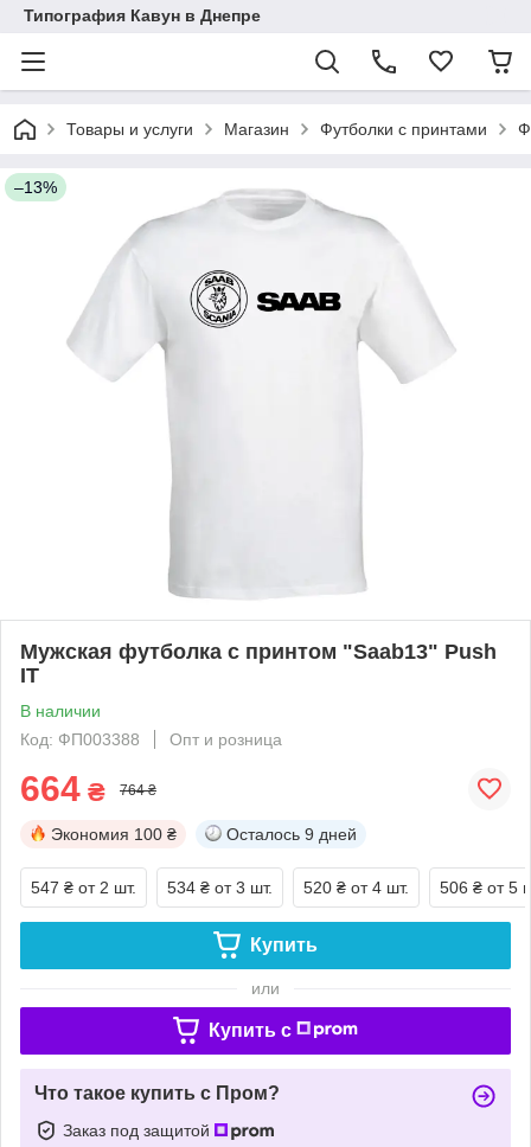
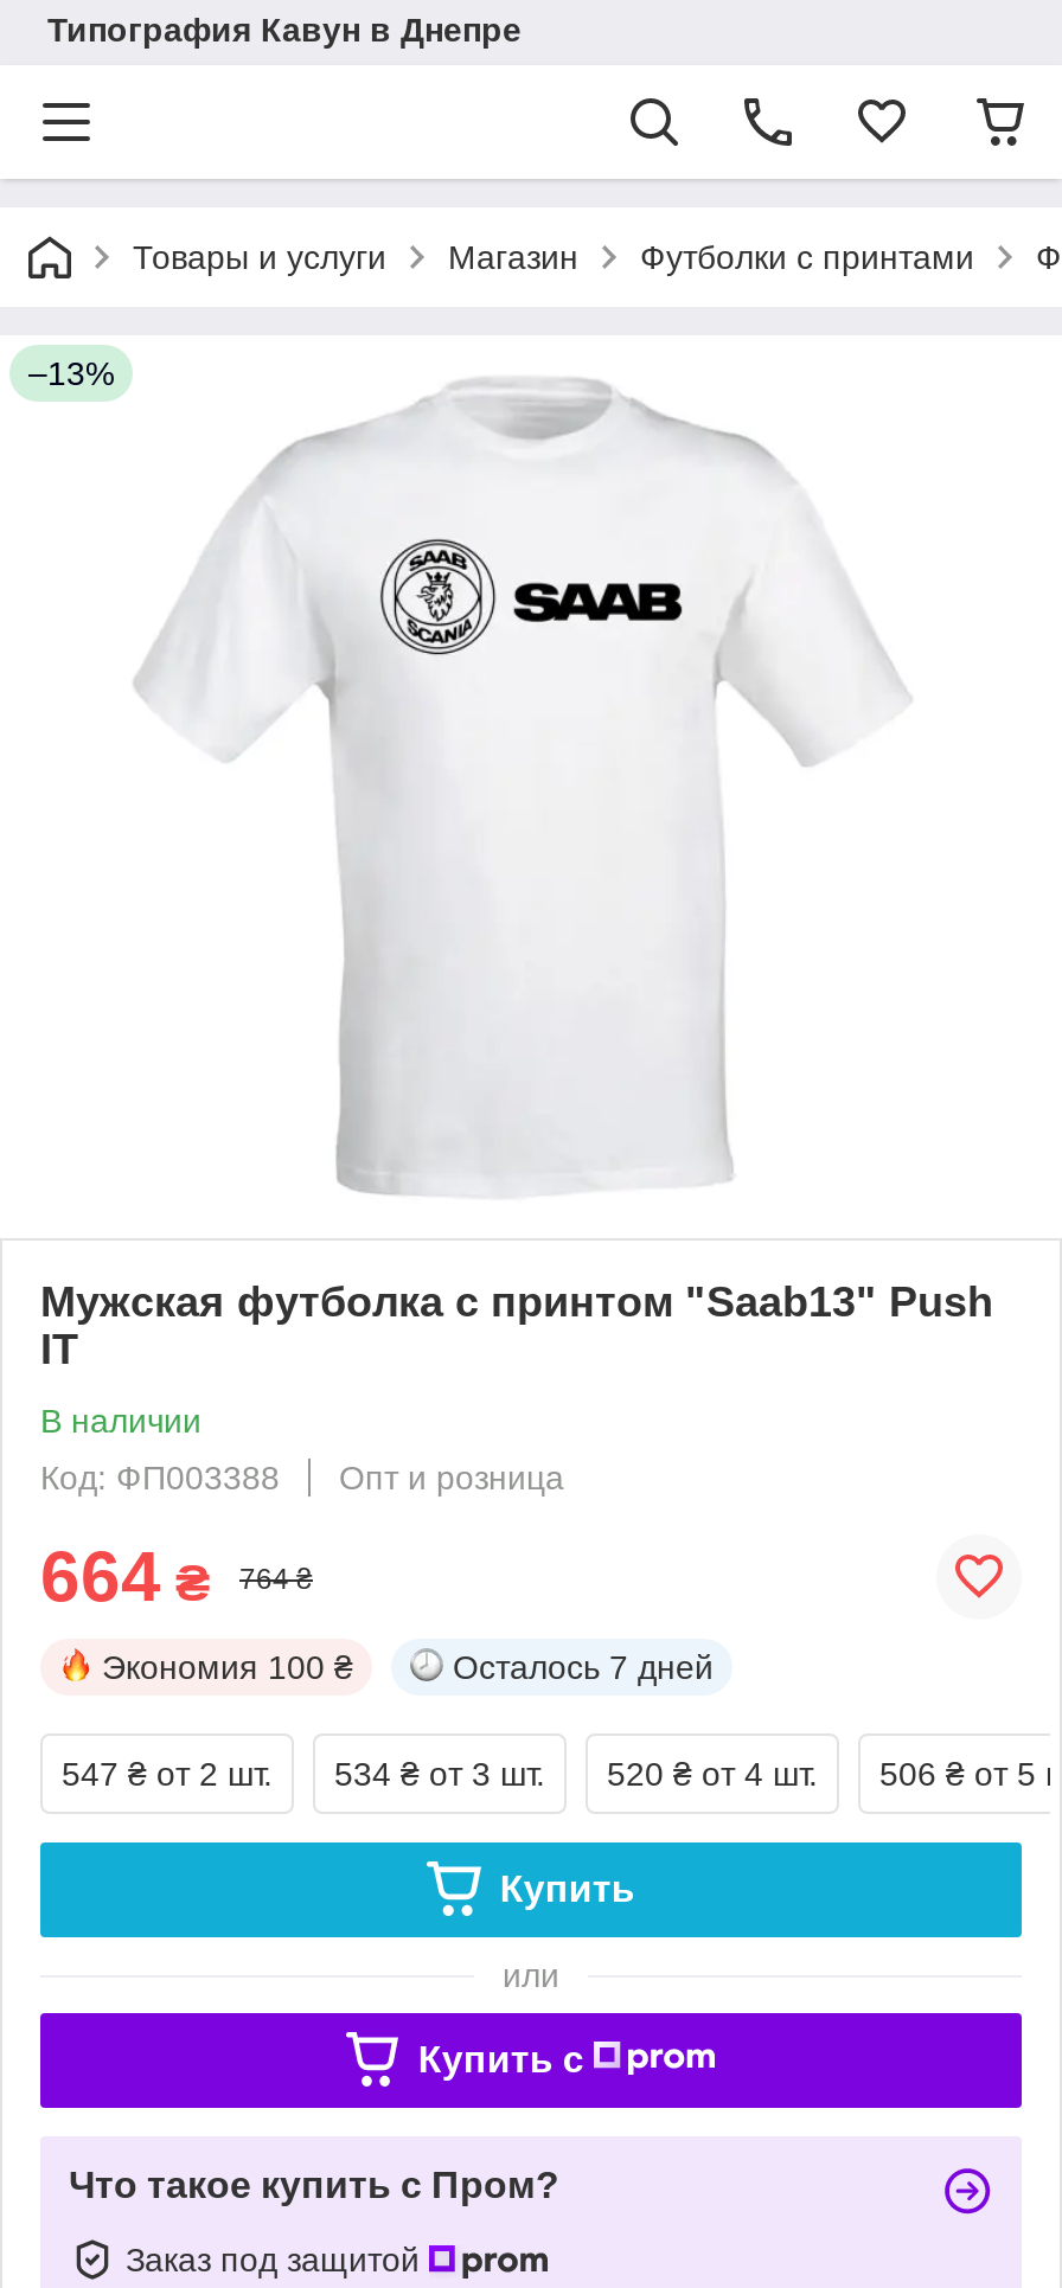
- Осталось 9 дней
+ Осталось 7 дней
